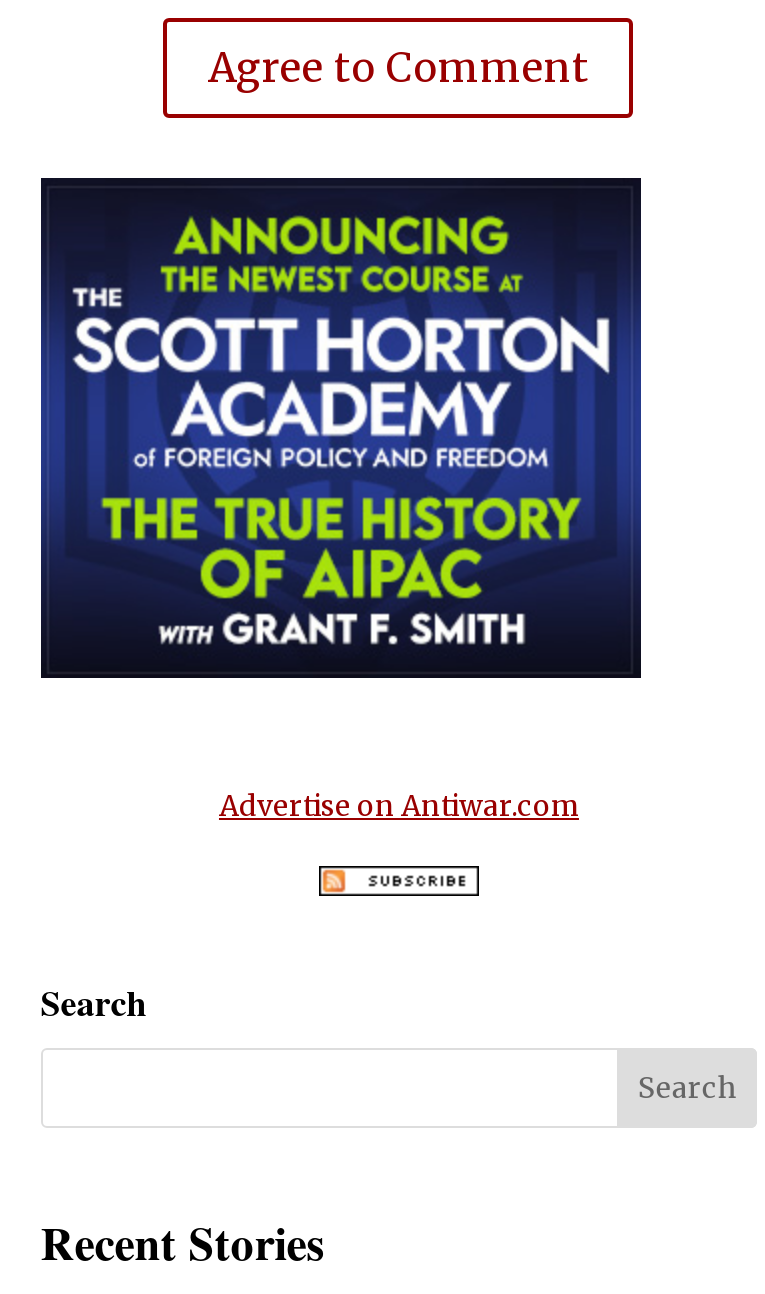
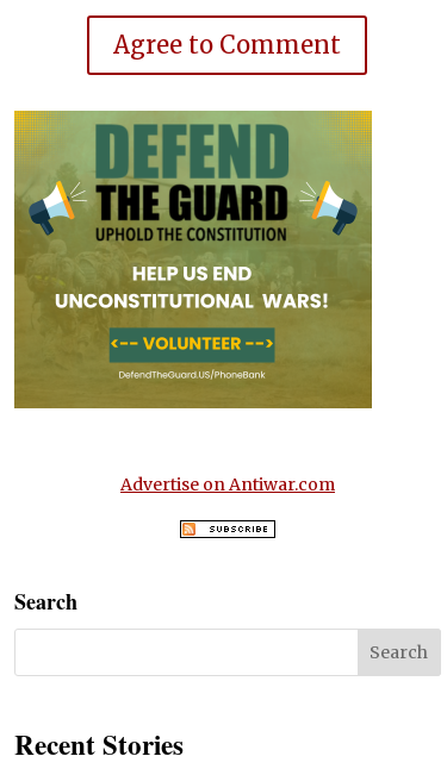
- [image]
+ [image]
